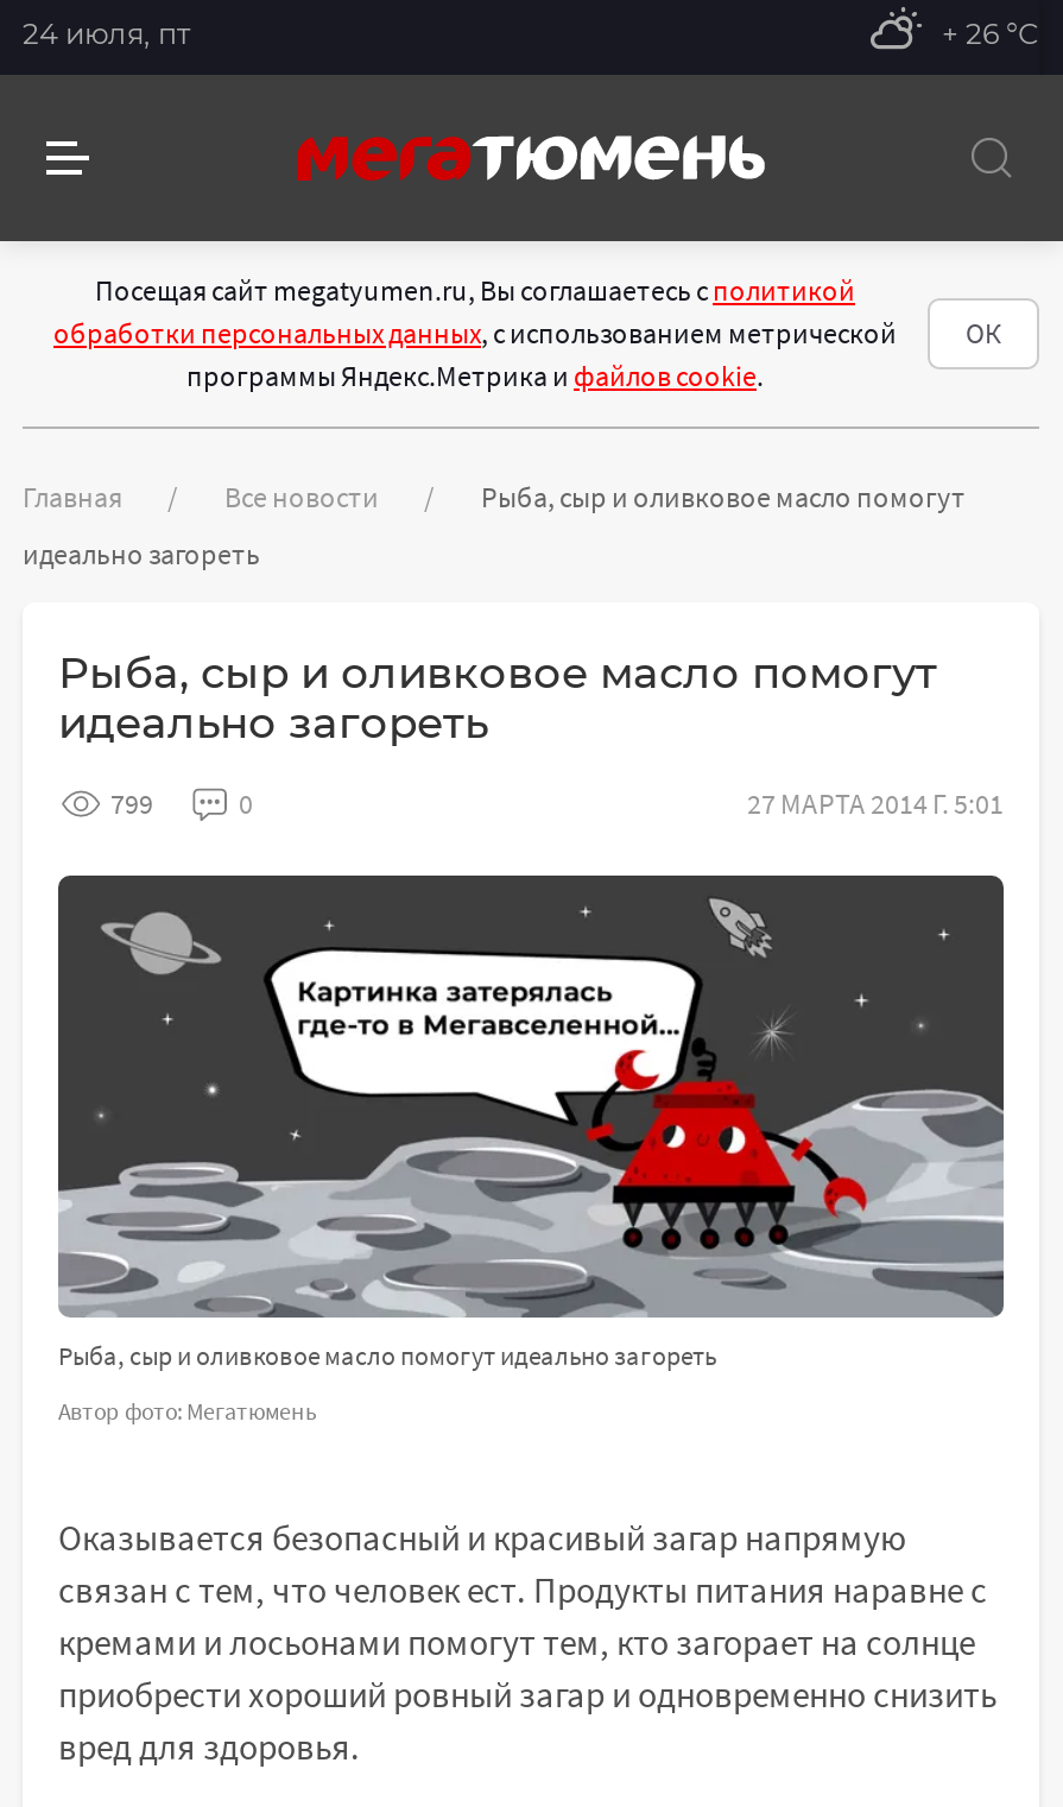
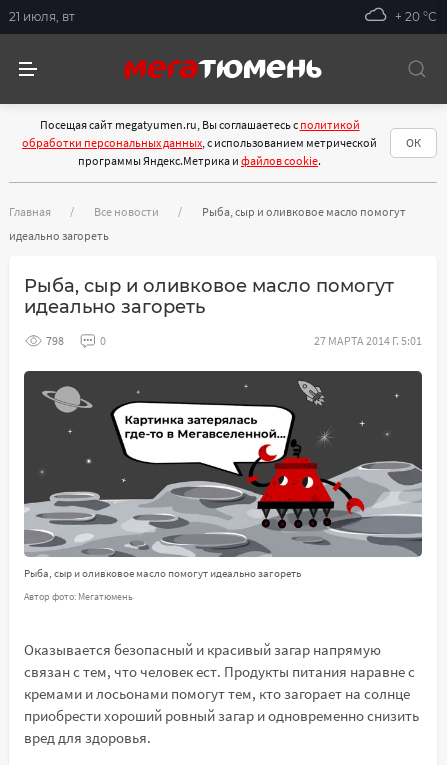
- 24 июля, пт
+ 21 июля, вт

- + 26 °С
+ + 20 °С

- 799
+ 798
